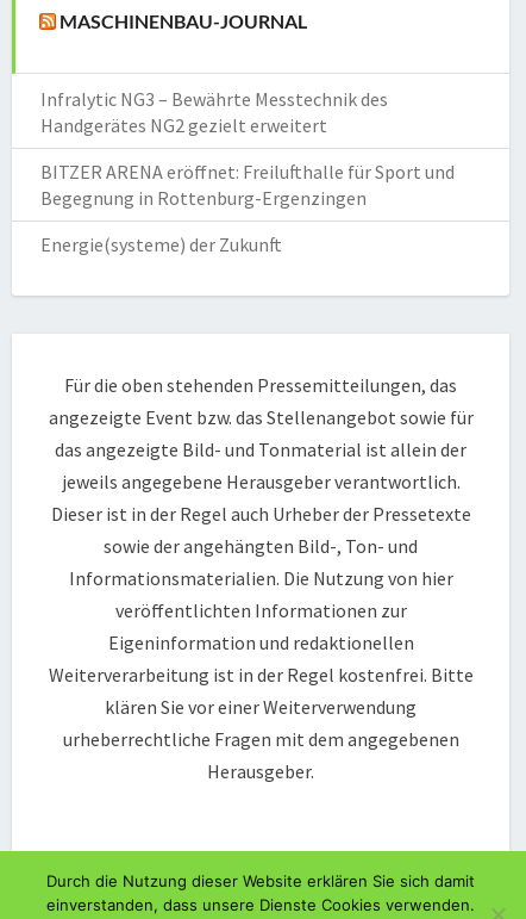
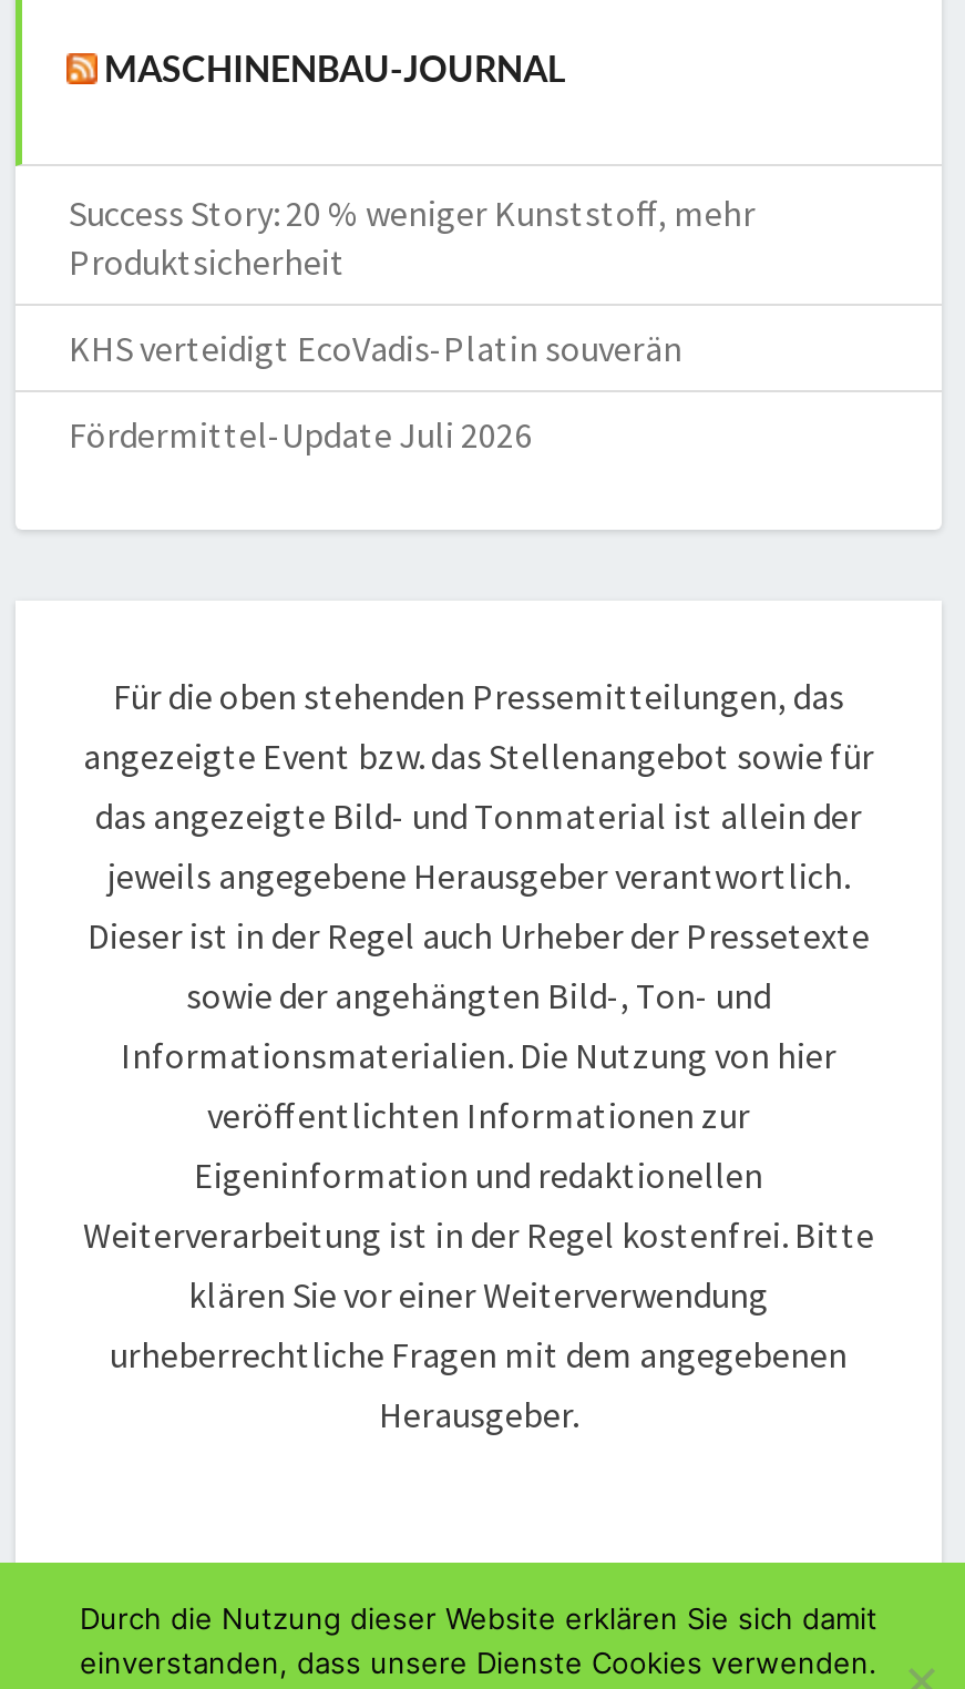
- Infralytic NG3 – Bewährte Messtechnik des
- Handgerätes NG2 gezielt erweitert
+ Success Story: 20 % weniger Kunststoff, mehr
+ Produktsicherheit

- BITZER ARENA eröffnet: Freilufthalle für Sport und
- Begegnung in Rottenburg-Ergenzingen
+ KHS verteidigt EcoVadis-Platin souverän

- Energie(systeme) der Zukunft
+ Fördermittel-Update Juli 2026
